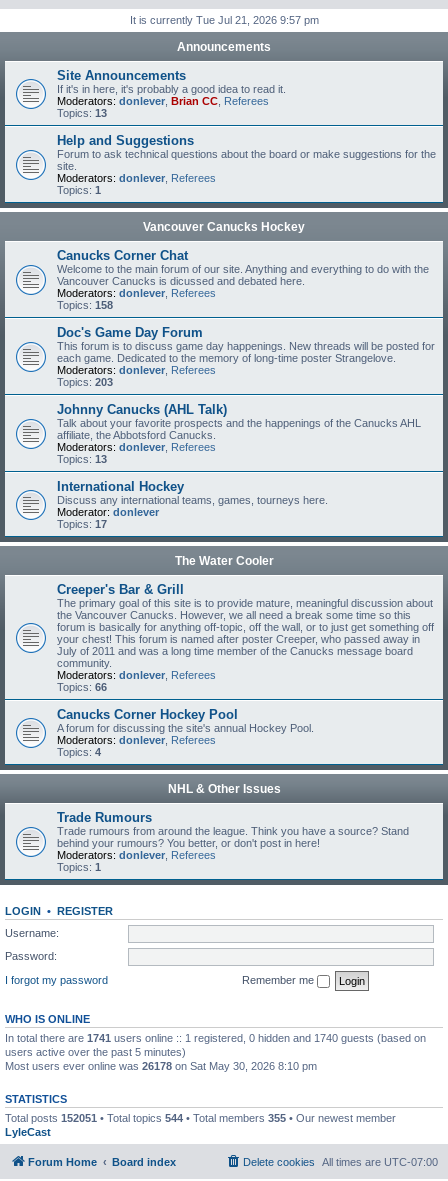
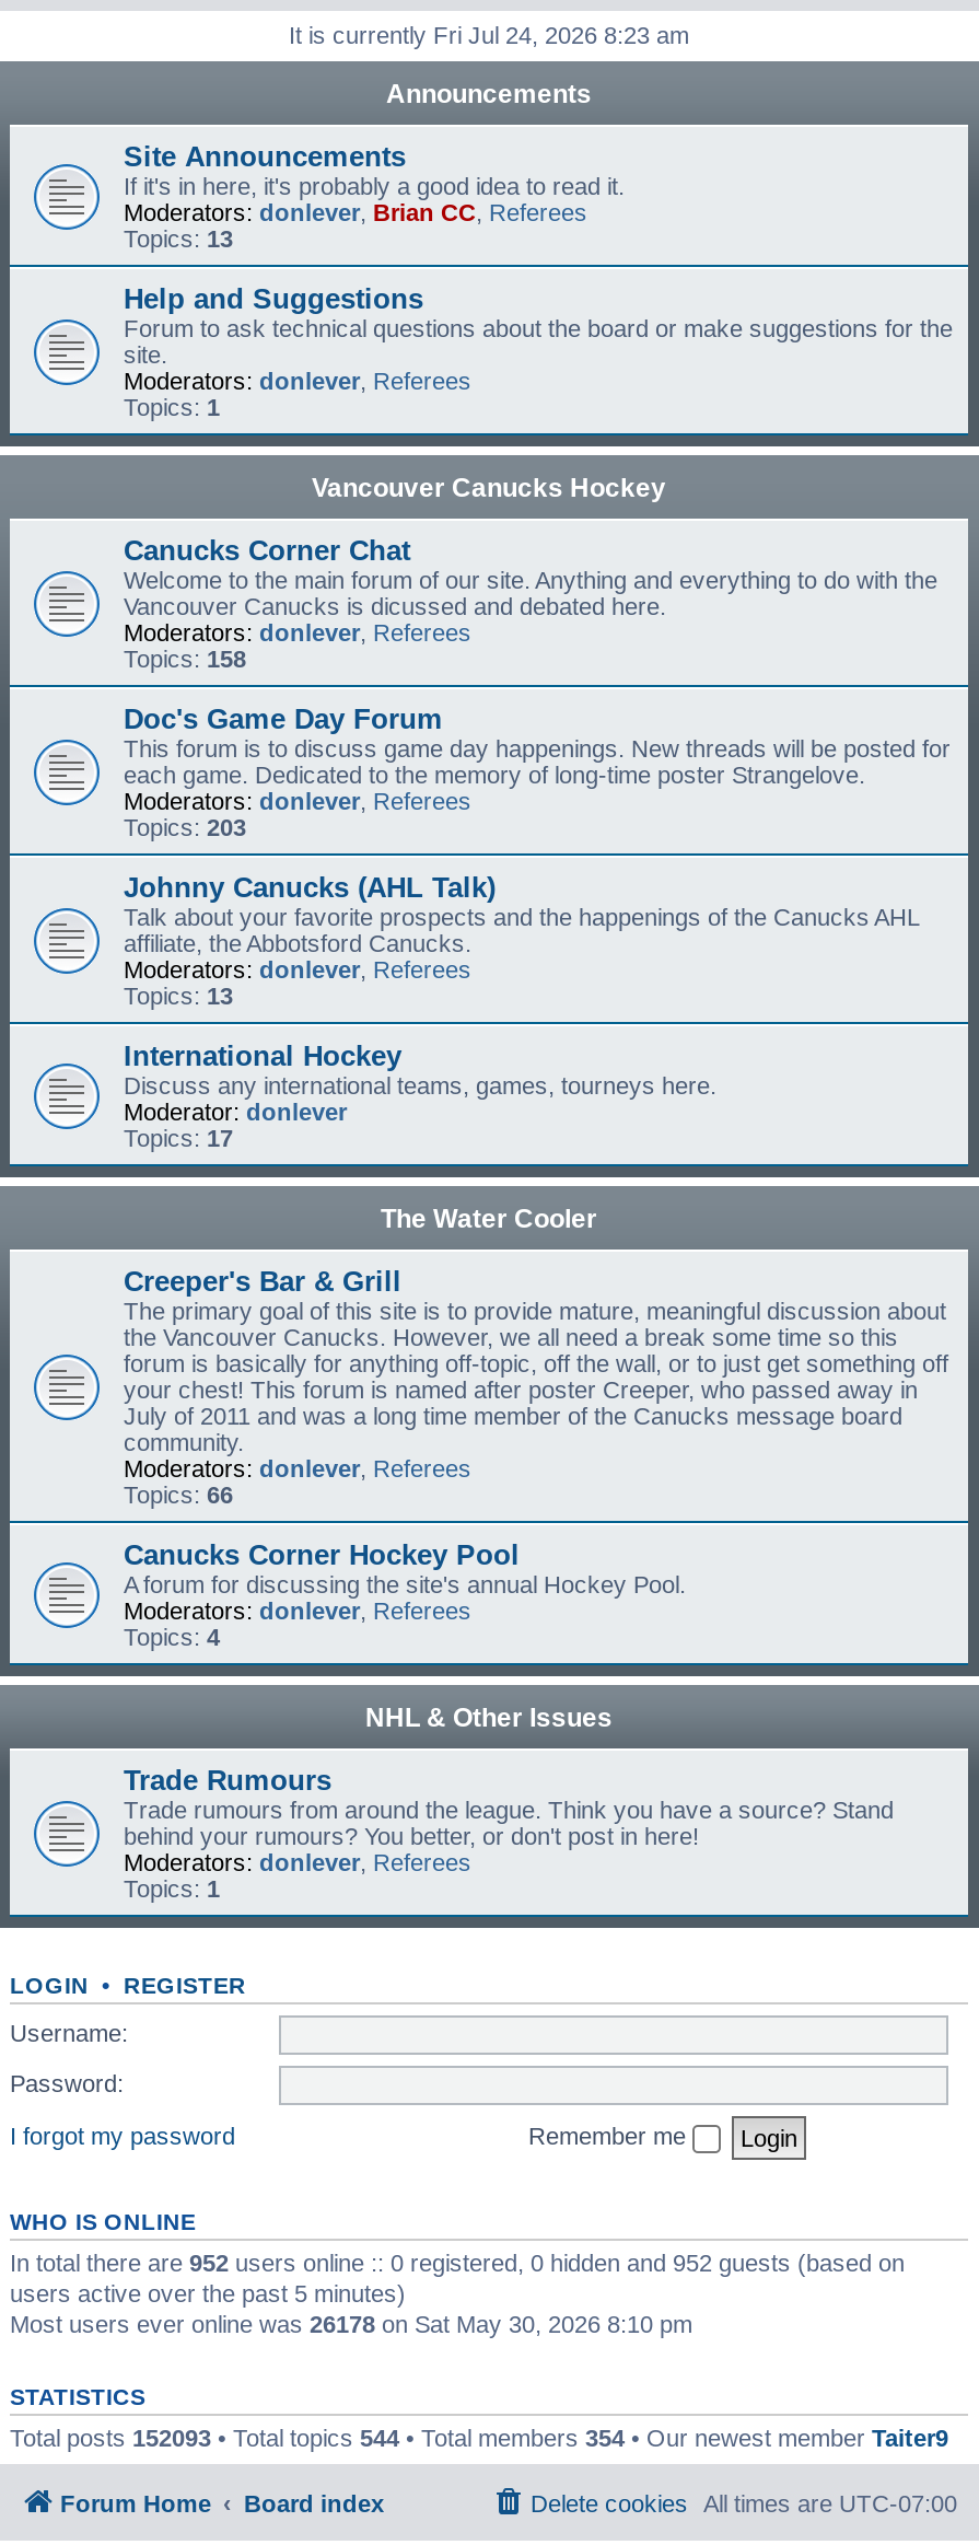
- It is currently Tue Jul 21, 2026 9:57 pm
+ It is currently Fri Jul 24, 2026 8:23 am

- In total there are 1741 users online :: 1 registered, 0 hidden and 1740 guests (based on
+ In total there are 952 users online :: 0 registered, 0 hidden and 952 guests (based on

- Total posts 152051 • Total topics 544 • Total members 355 • Our newest member
- LyleCast
+ Total posts 152093 • Total topics 544 • Total members 354 • Our newest member Taiter9
